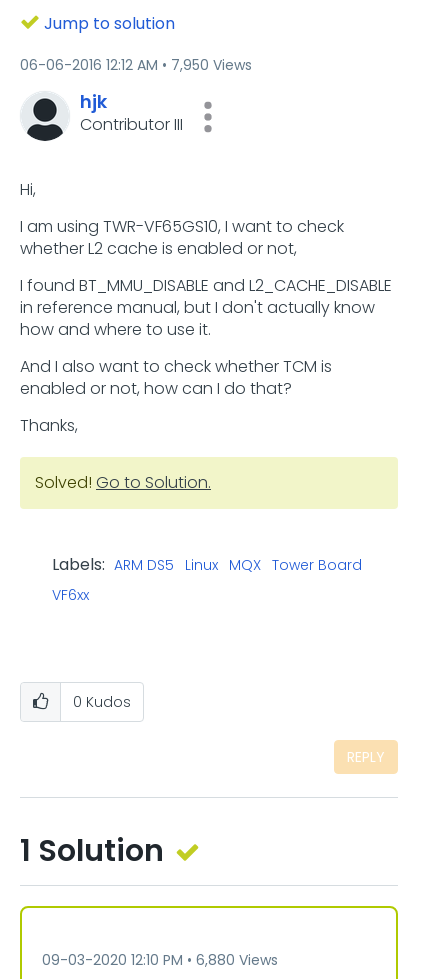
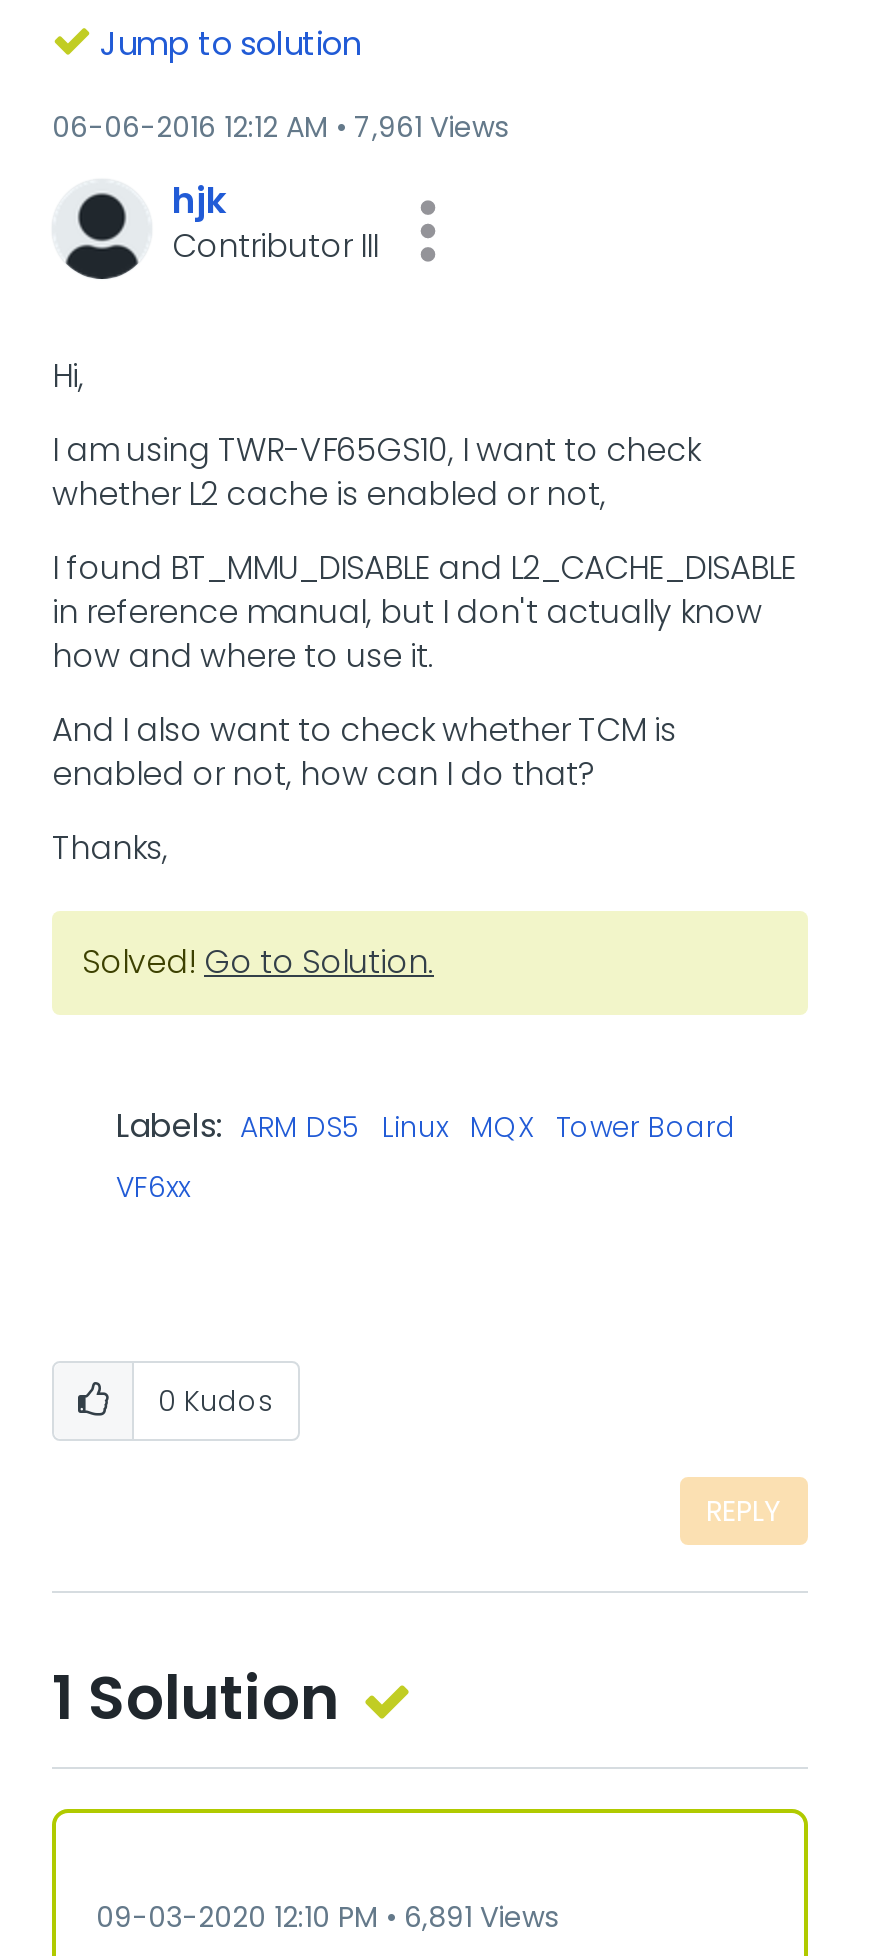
- 06-06-2016 12:12 AM 7,950 Views
+ 06-06-2016 12:12 AM 7,961 Views

- 09-03-2020 12:10 PM 6,880 Views
+ 09-03-2020 12:10 PM 6,891 Views
